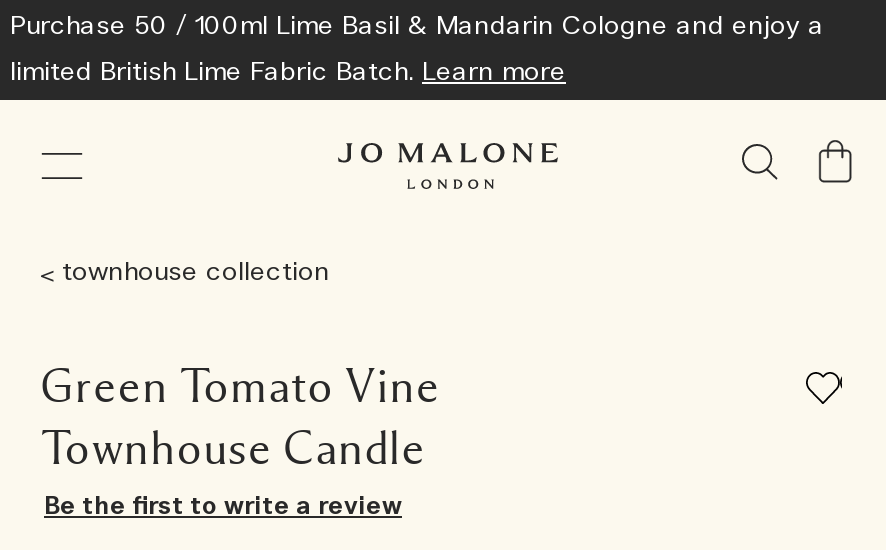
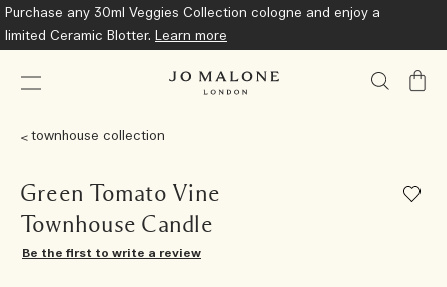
- Purchase 50 / 100ml Lime Basil & Mandarin Cologne and enjoy a
- limited British Lime Fabric Batch. Learn more
+ Purchase any 30ml Veggies Collection cologne and enjoy a
+ limited Ceramic Blotter. Learn more
